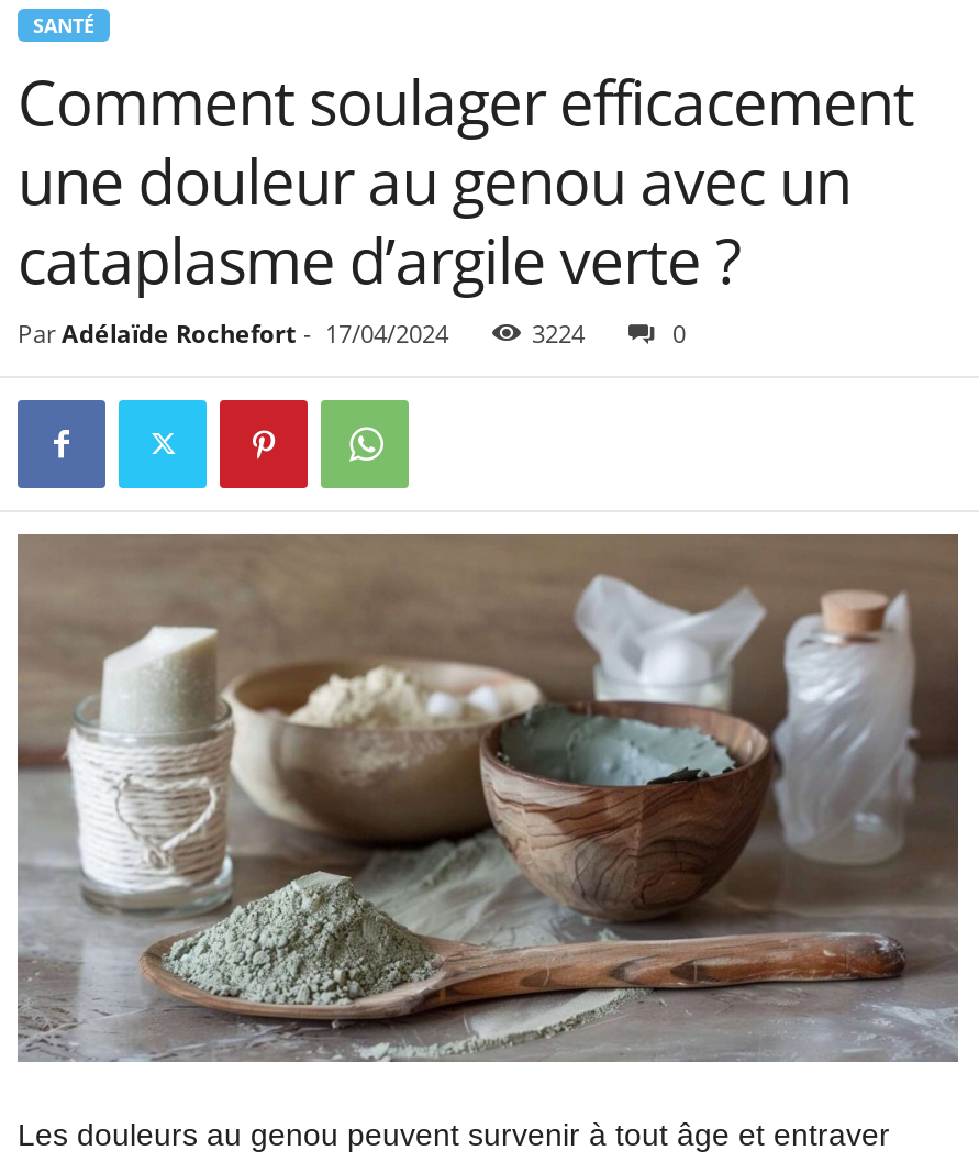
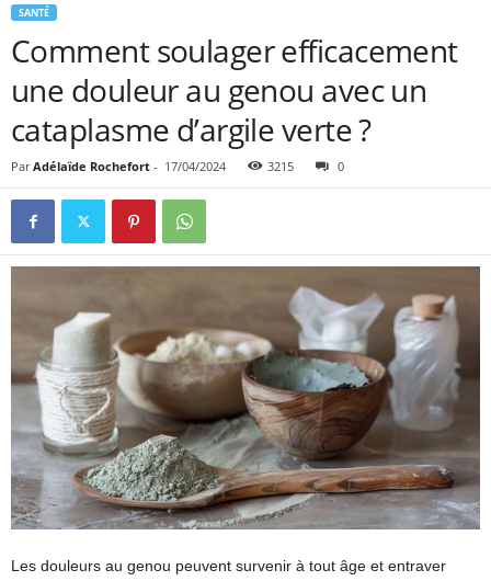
- 3224
+ 3215
